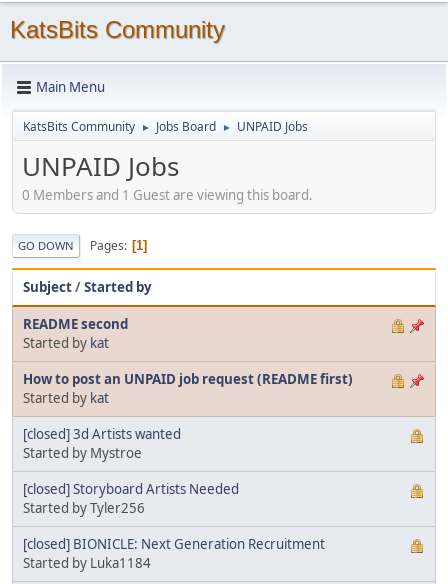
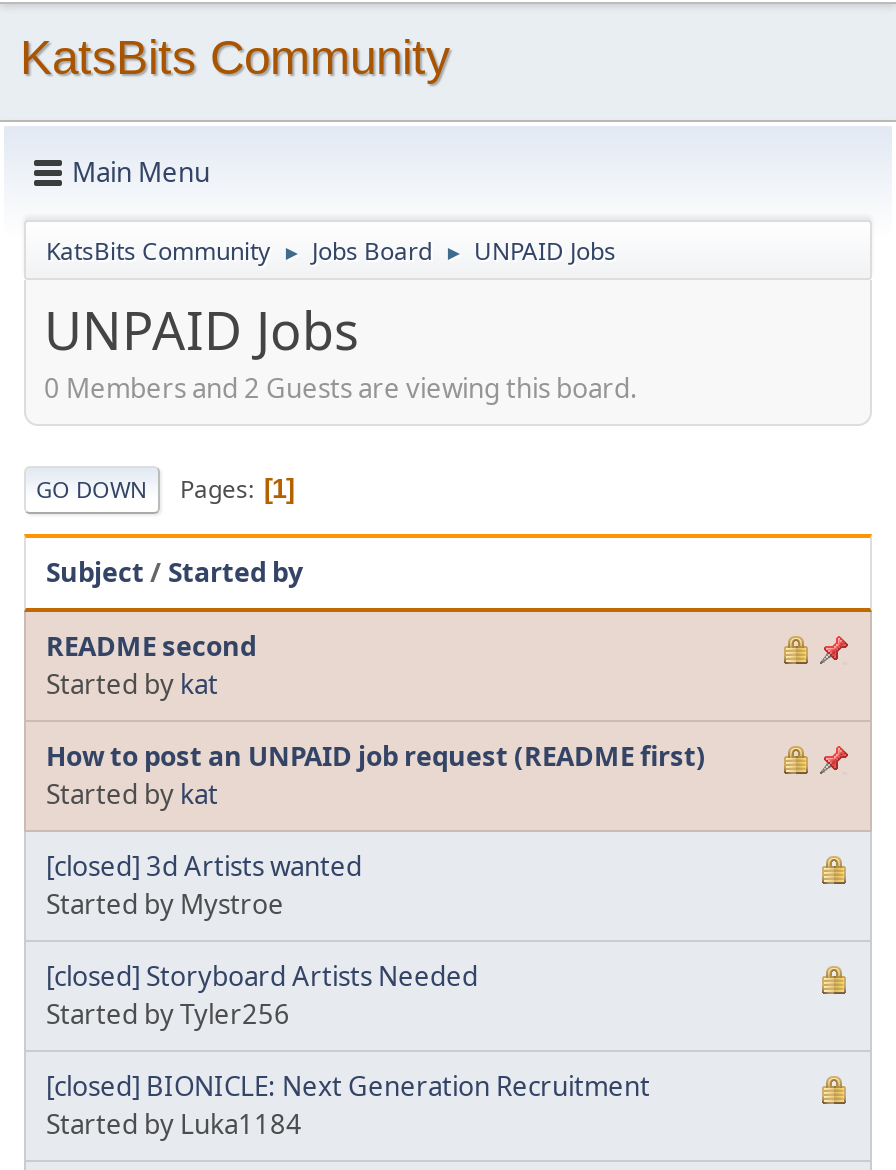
- 0 Members and 1 Guest are viewing this board.
+ 0 Members and 2 Guests are viewing this board.
